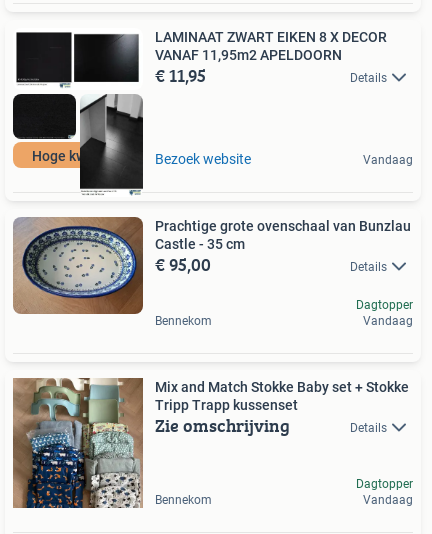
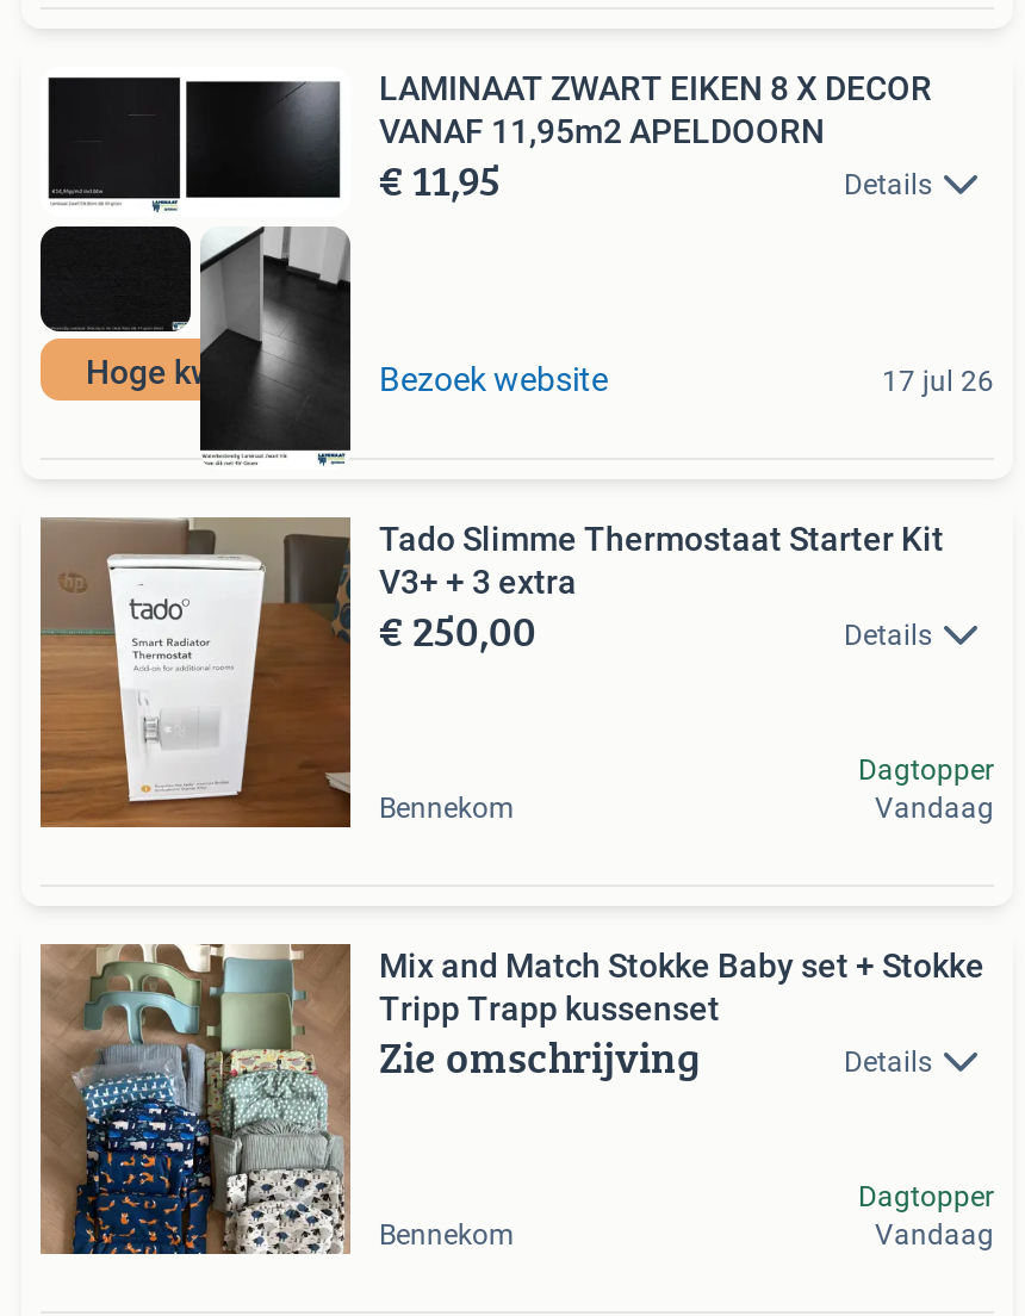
- Vandaag
+ 17 jul 26

- [image]
- Prachtige grote ovenschaal van Bunzlau
- Castle - 35 cm
- € 95,00
+ [image]
+ Tado Slimme Thermostaat Starter Kit
+ V3+ + 3 extra
+ € 250,00
